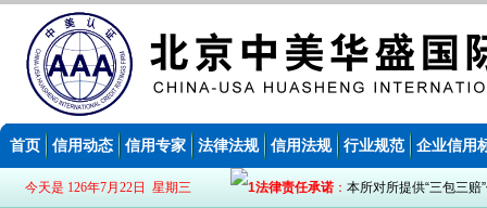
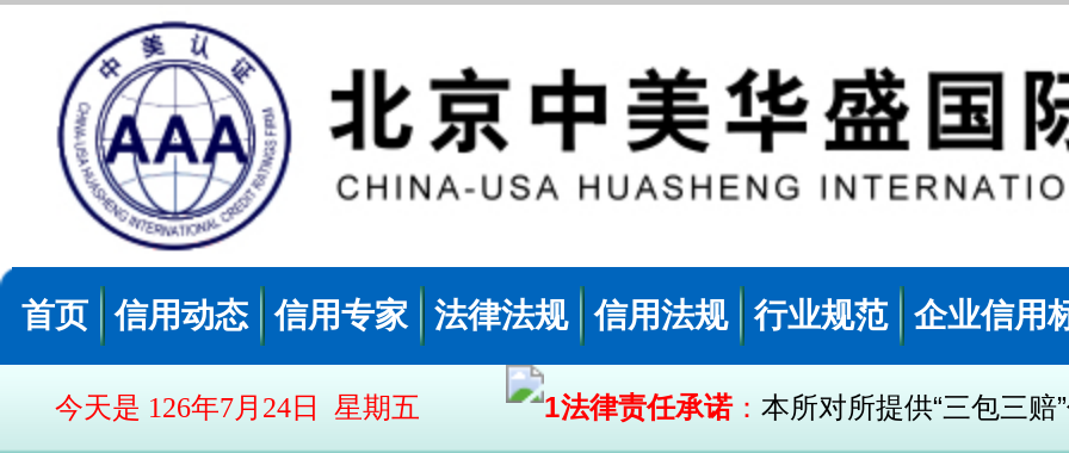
- 今天是 126年7月22日 星期三
+ 今天是 126年7月24日 星期五
